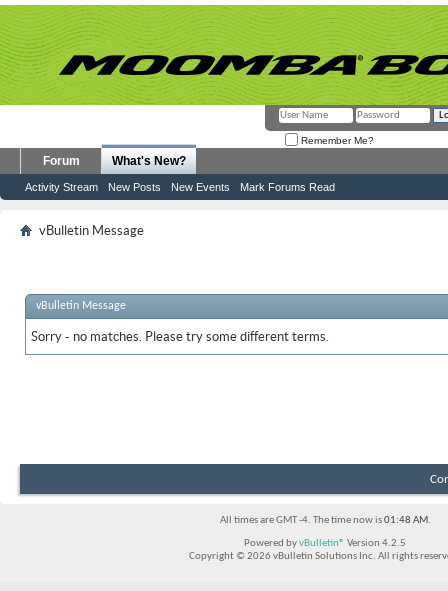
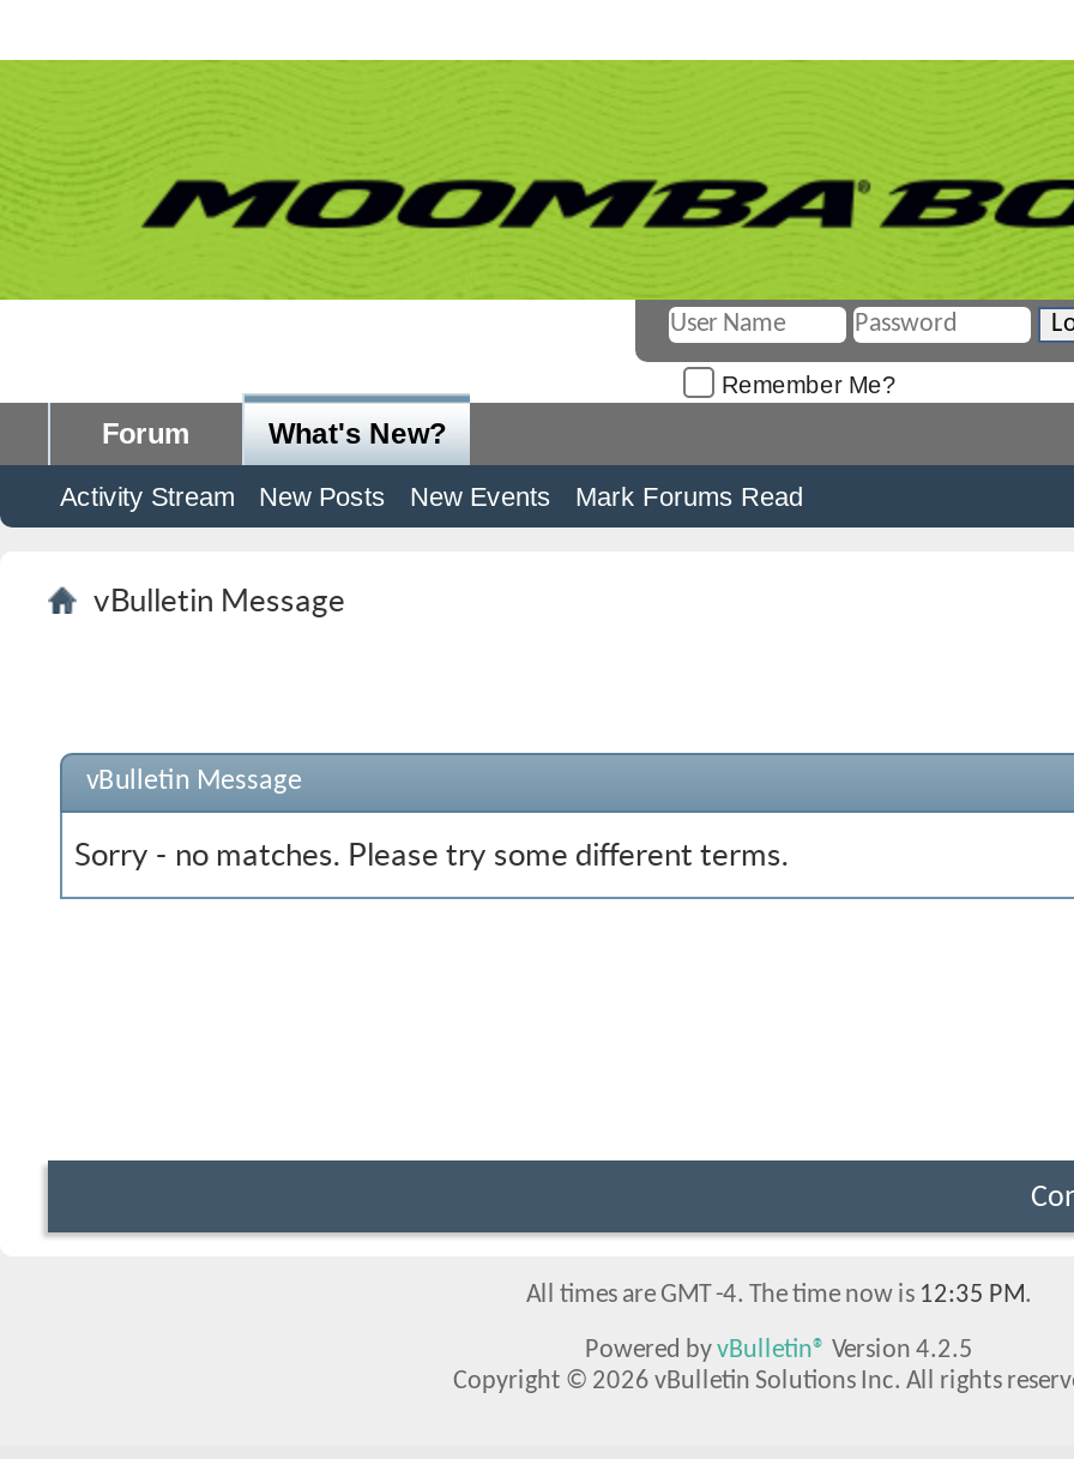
- All times are GMT -4. The time now is 01:48 AM.
+ All times are GMT -4. The time now is 12:35 PM.
